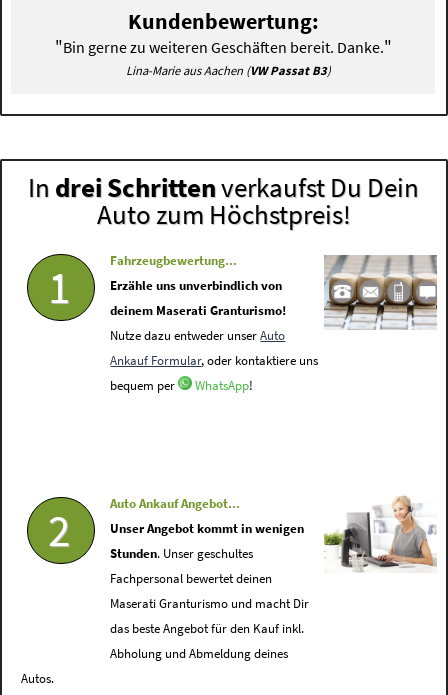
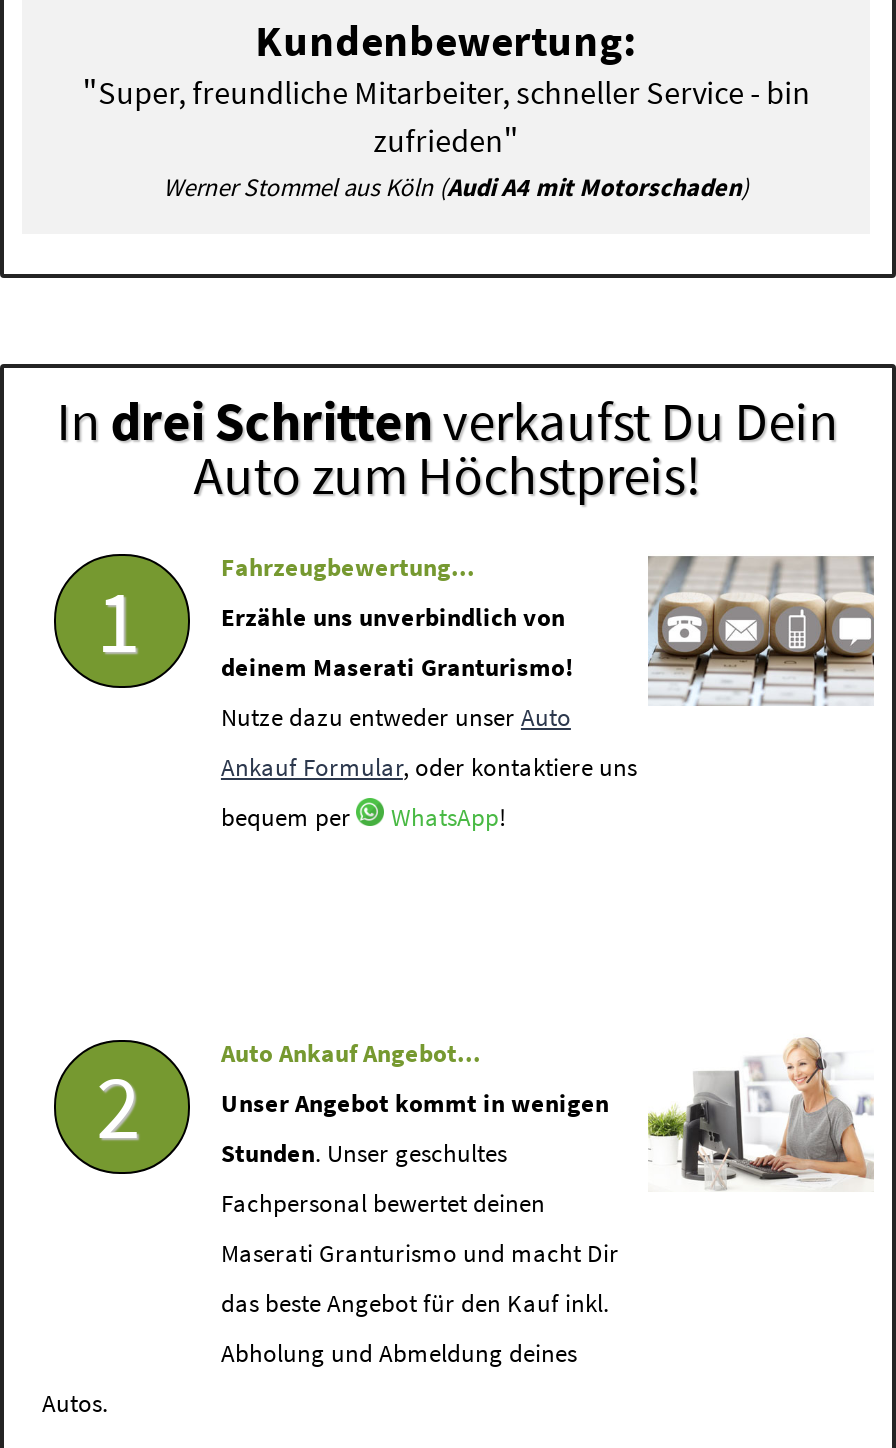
- "Bin gerne zu weiteren Geschäften bereit. Danke."
- Lina-Marie aus Aachen (VW Passat B3)
+ "Super, freundliche Mitarbeiter, schneller Service - bin
+ zufrieden"
+ Werner Stommel aus Köln (Audi A4 mit Motorschaden)
